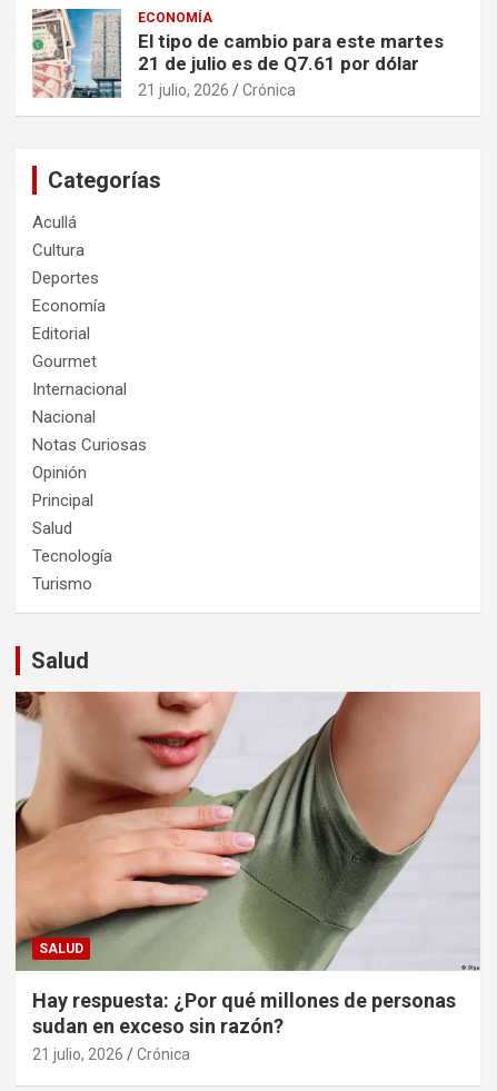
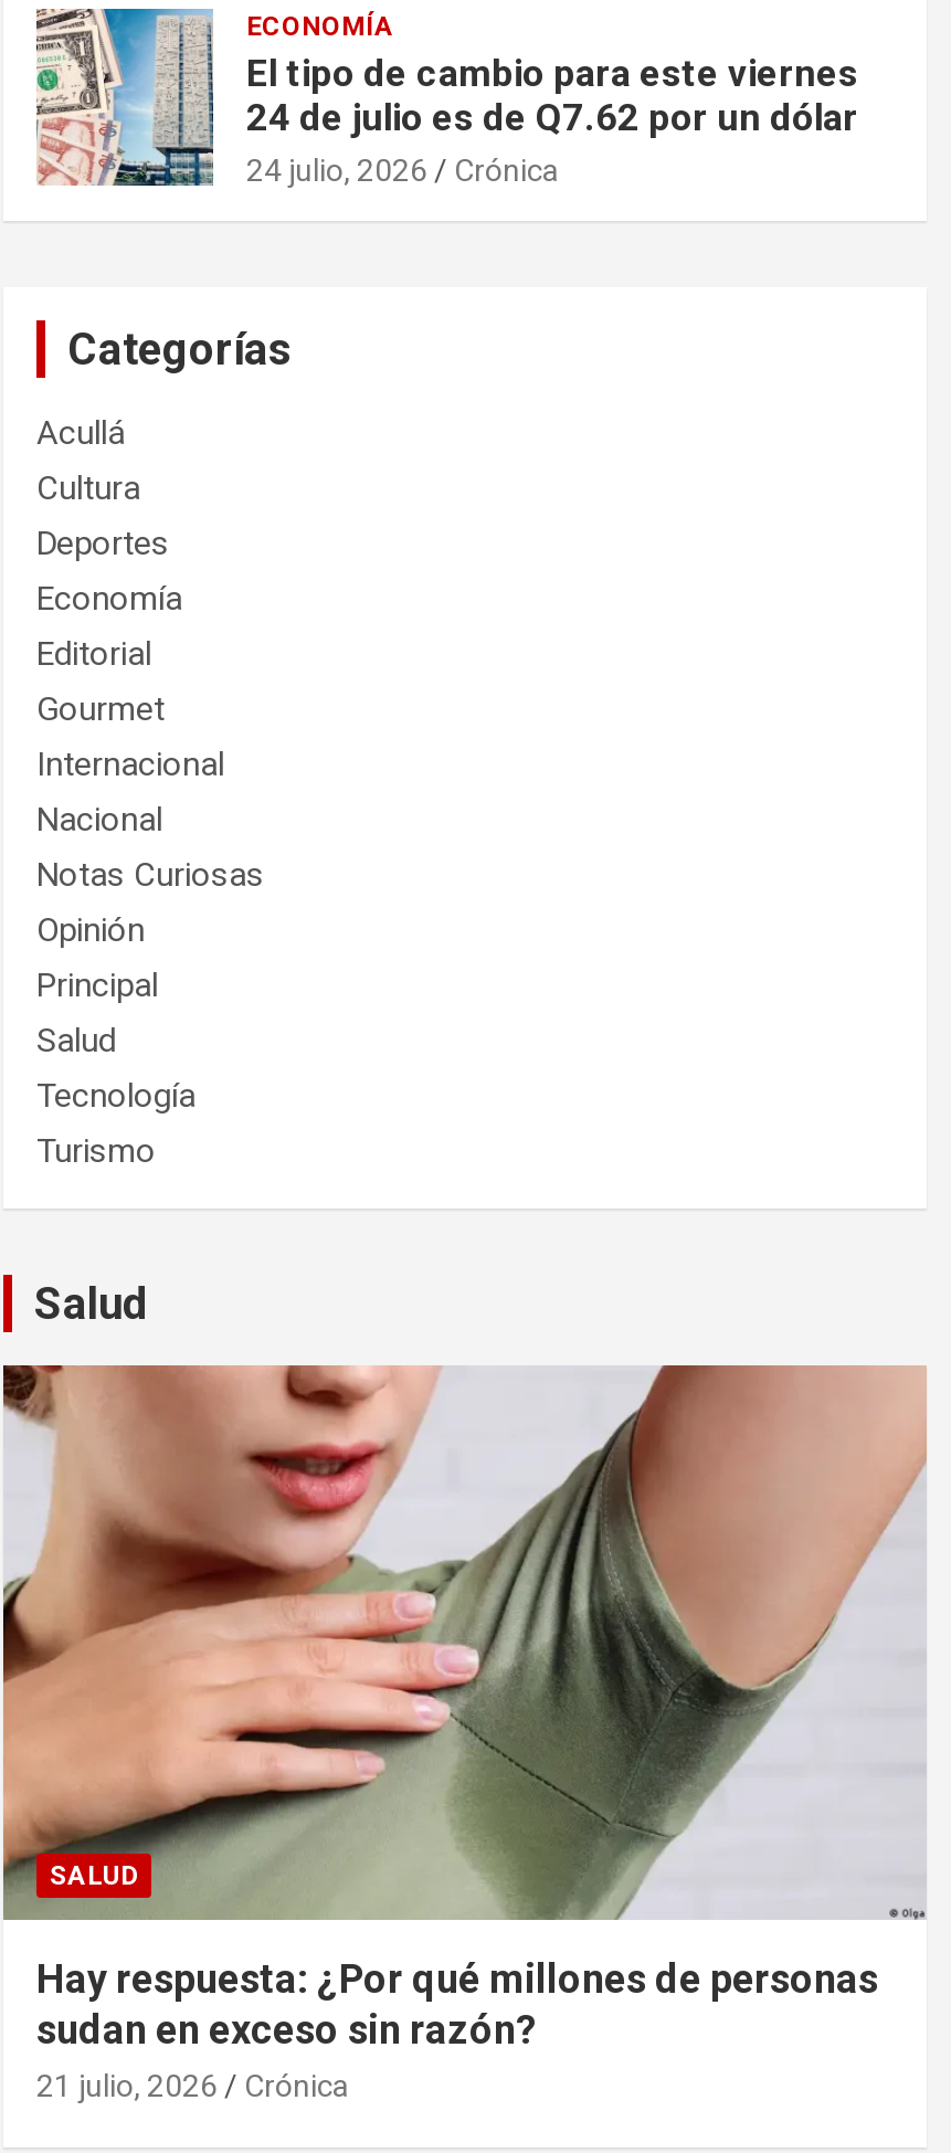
- El tipo de cambio para este martes
- 21 de julio es de Q7.61 por dólar
- 21 julio, 2026
+ El tipo de cambio para este viernes
+ 24 de julio es de Q7.62 por un dólar
+ 24 julio, 2026
